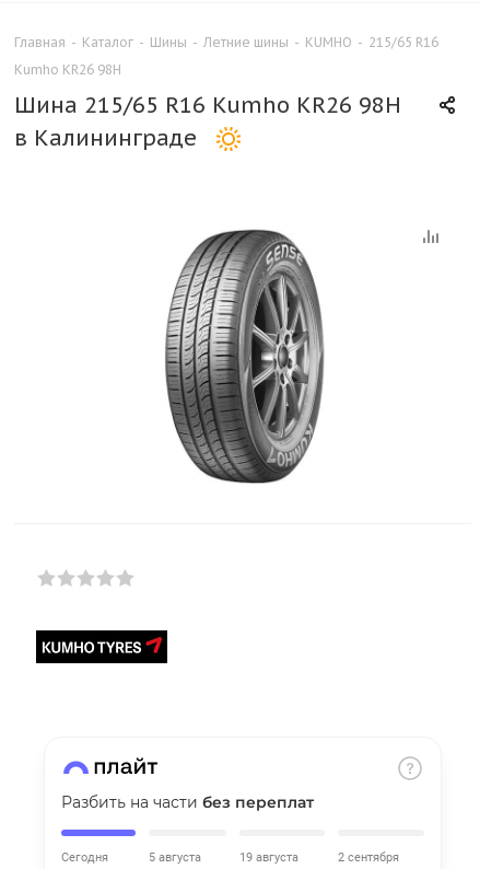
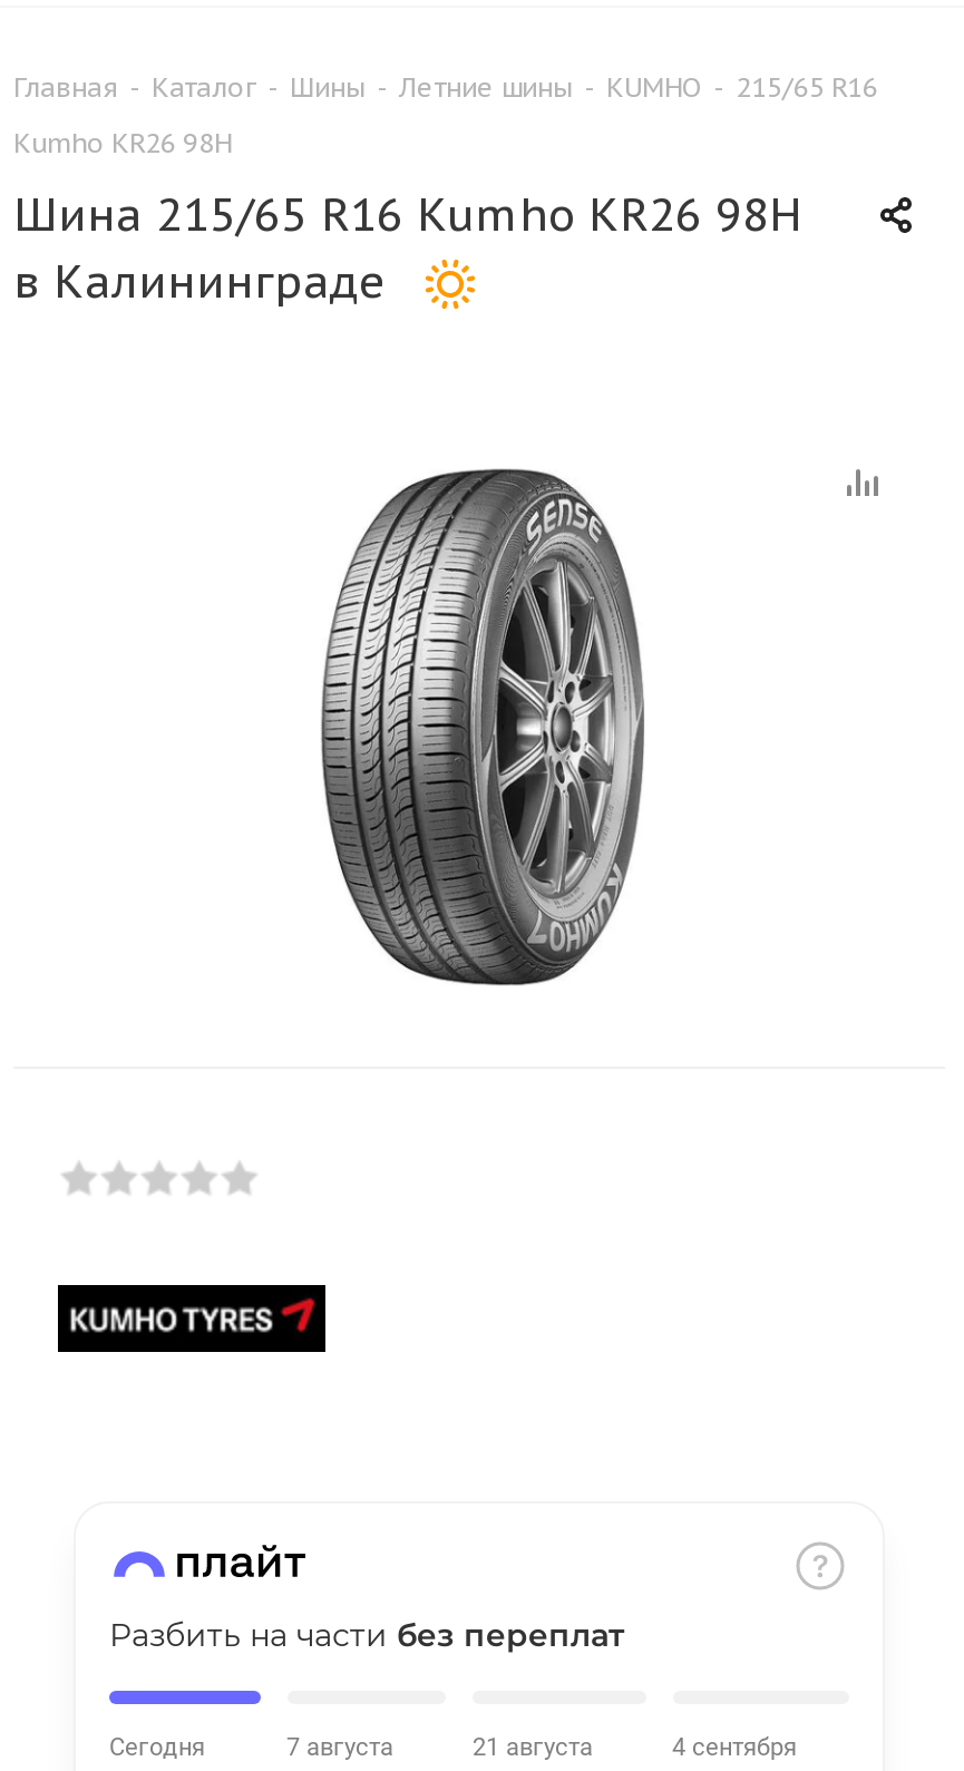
- 5 августа
+ 7 августа

- 19 августа
+ 21 августа

- 2 сентября
+ 4 сентября
